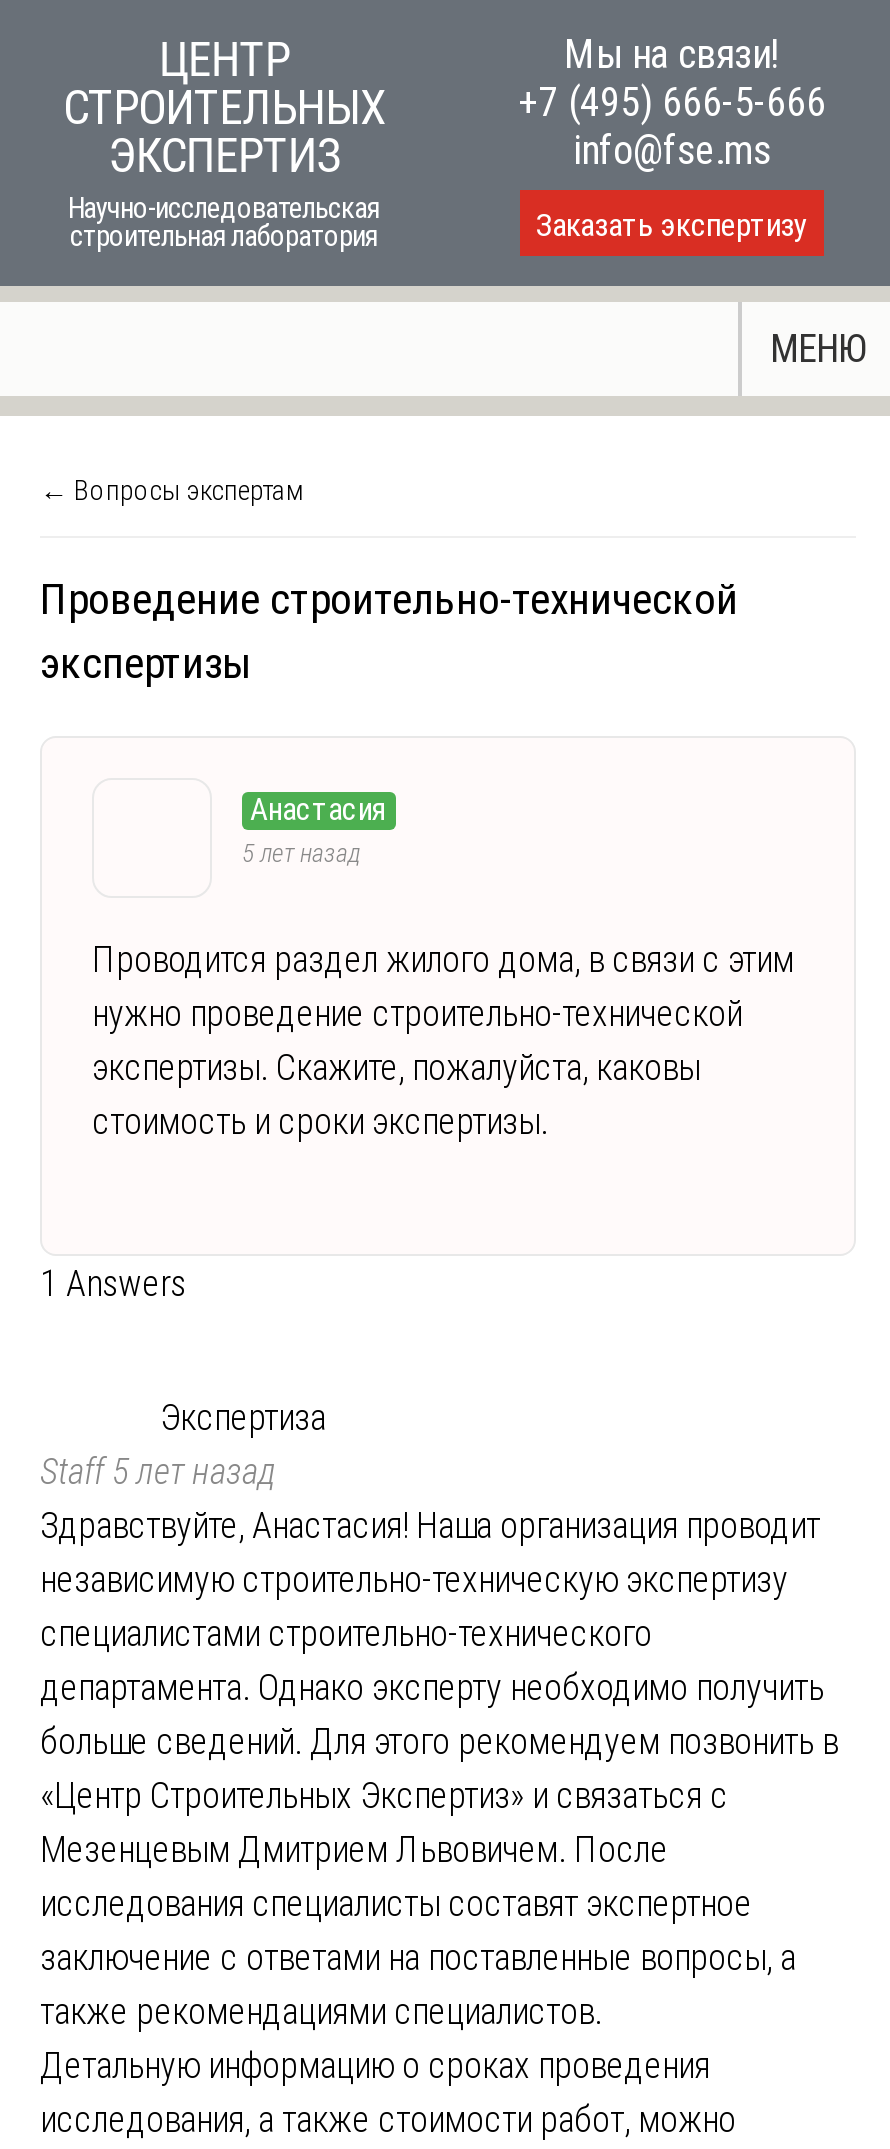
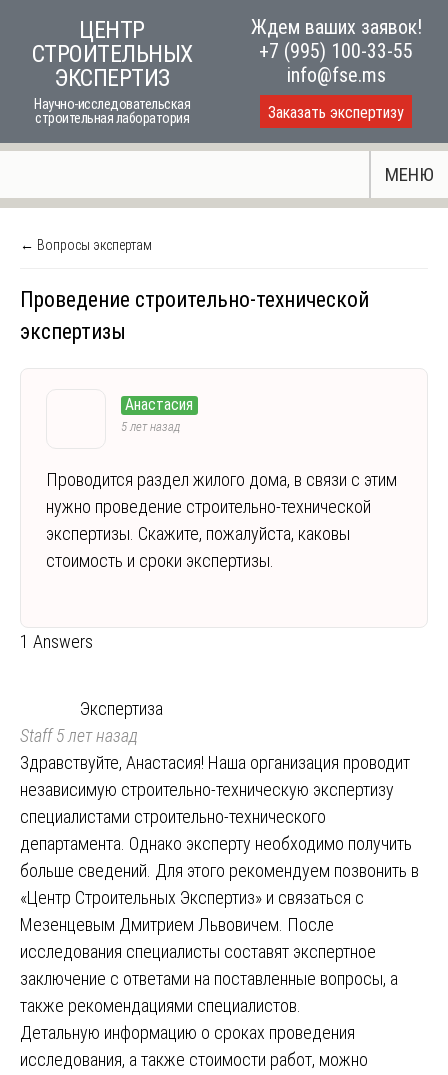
- Мы на связи!
- +7 (495) 666-5-666
+ Ждем ваших заявок!
+ +7 (995) 100-33-55
